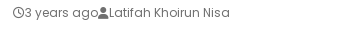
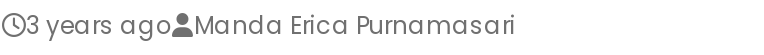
- Latifah Khoirun Nisa
+ Manda Erica Purnamasari
